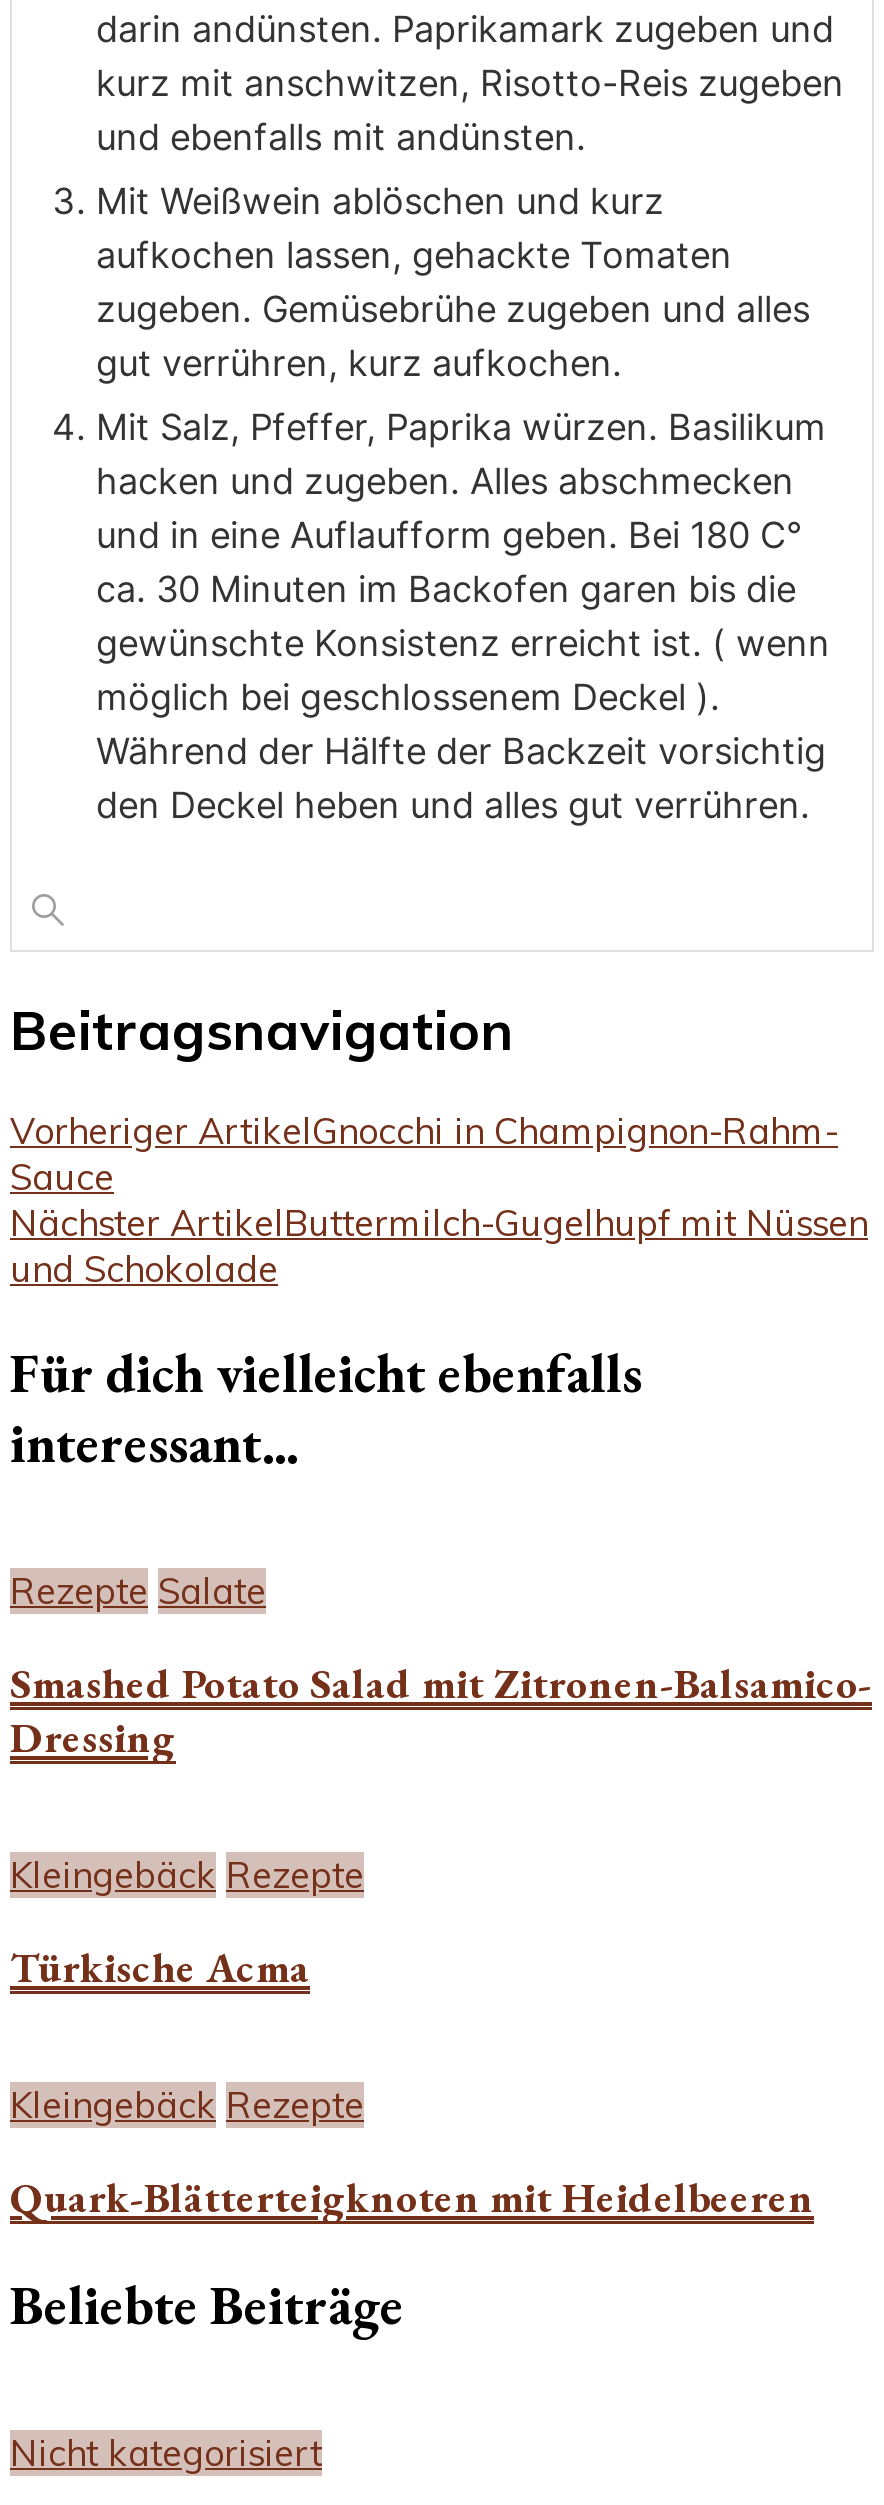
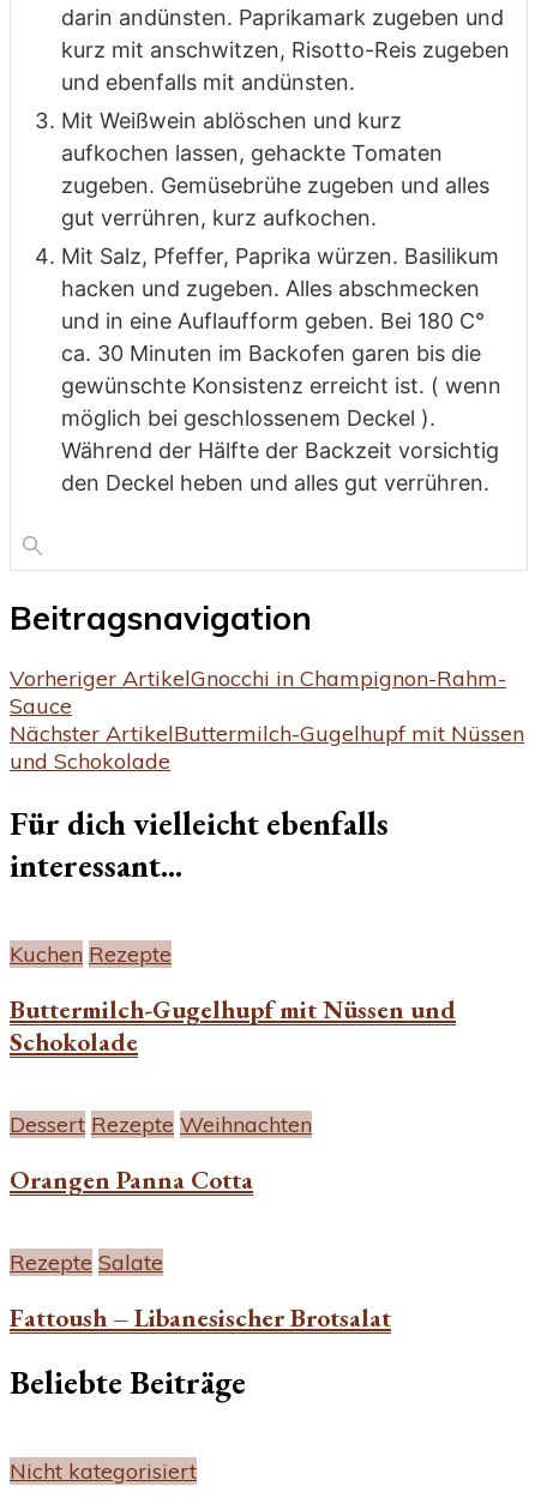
+ Kuchen Rezepte
+ Buttermilch-Gugelhupf mit Nüssen und
+ Schokolade
+ Dessert Rezepte Weihnachten
+ Orangen Panna Cotta

moved down: Rezepte Salate

- Smashed Potato Salad mit Zitronen-Balsamico-
- Dressing
- Kleingebäck Rezepte
- Türkische Acma
- Kleingebäck Rezepte
- Quark-Blätterteigknoten mit Heidelbeeren
+ Fattoush – Libanesischer Brotsalat
